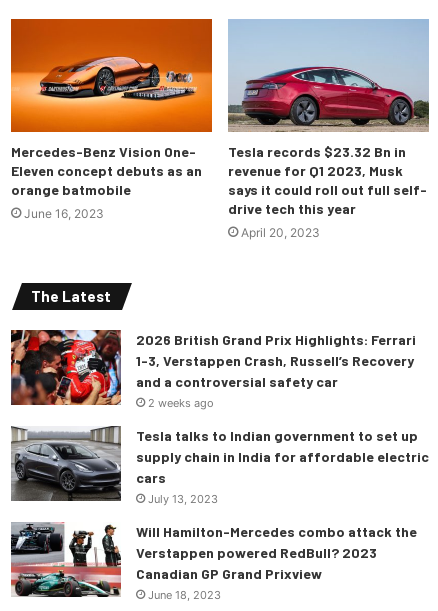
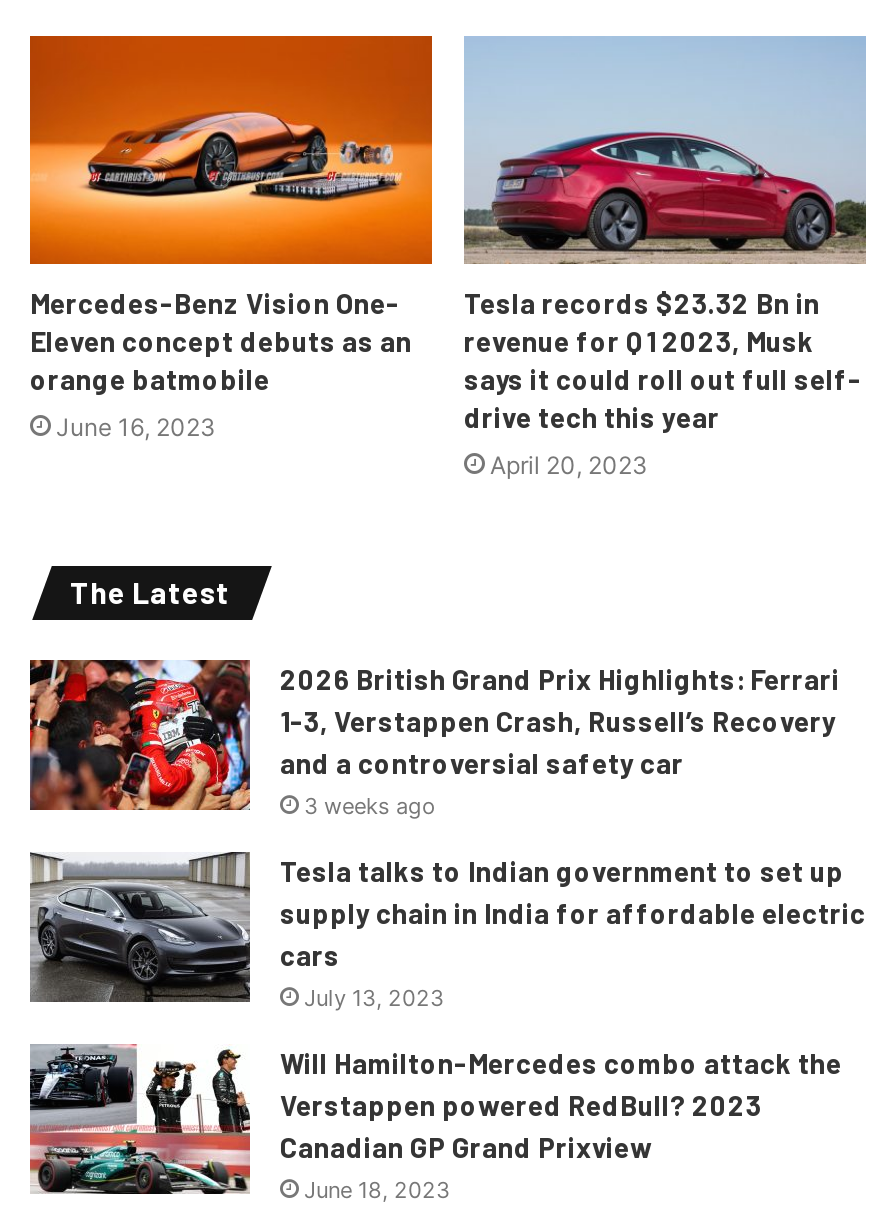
- 2 weeks ago
+ 3 weeks ago
